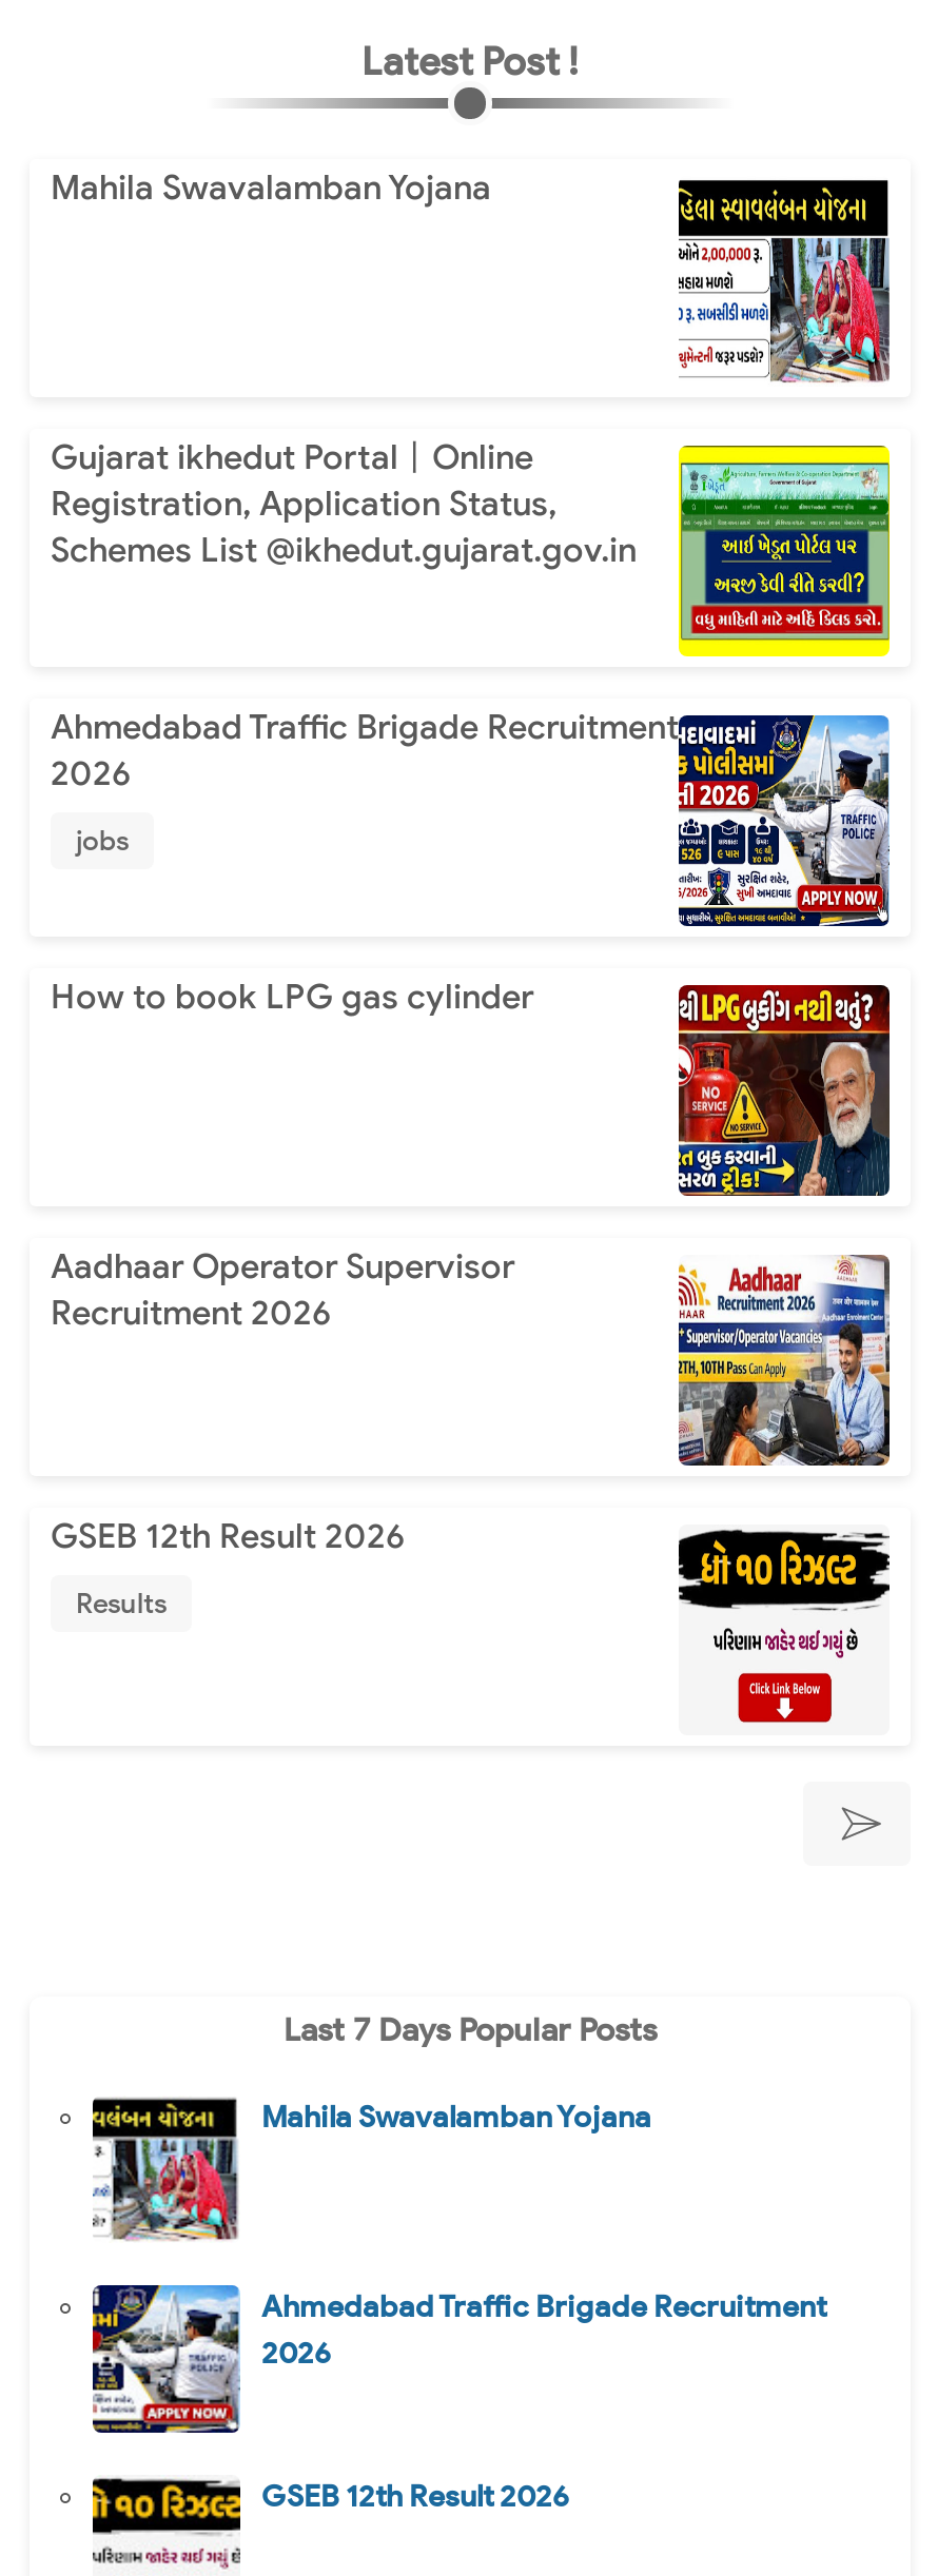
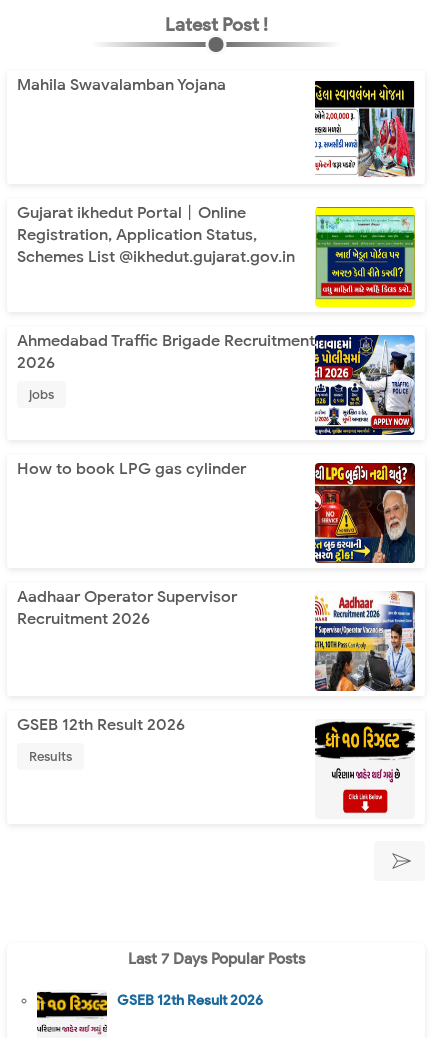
- [image]
- Mahila Swavalamban Yojana

- [image]
- Ahmedabad Traffic Brigade Recruitment
- 2026
